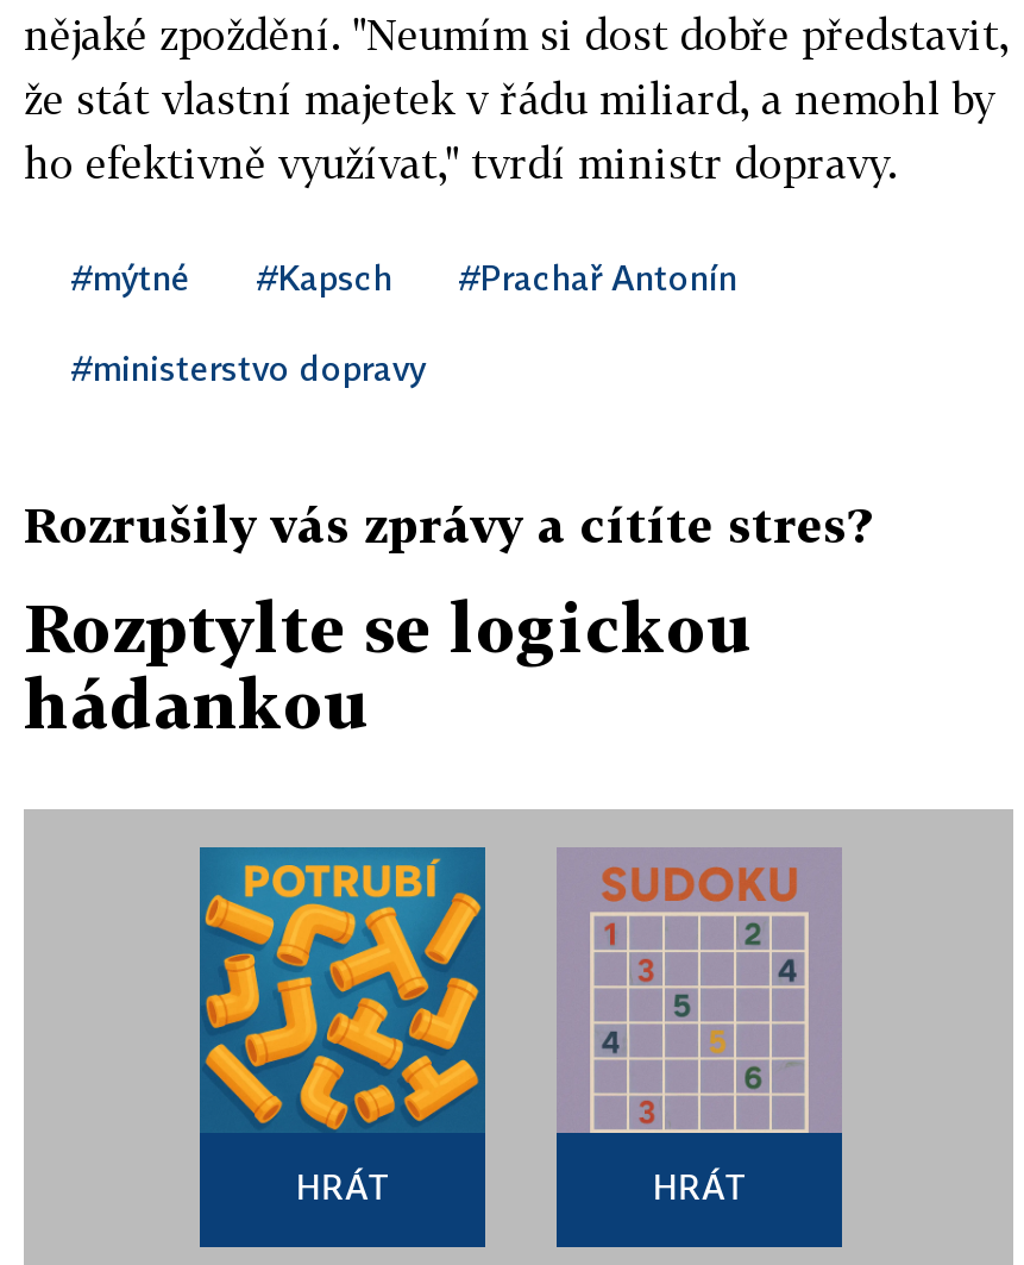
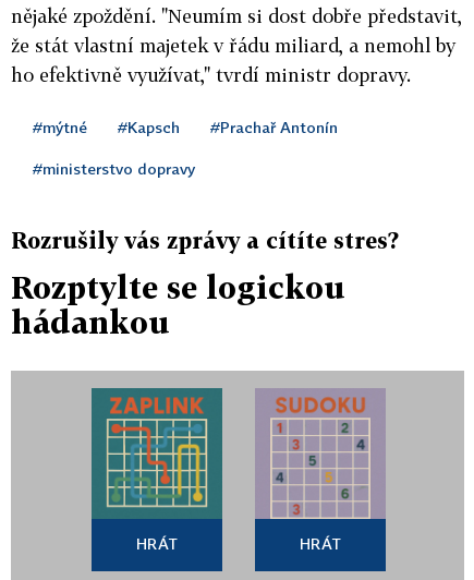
- [image]
+ [image]
